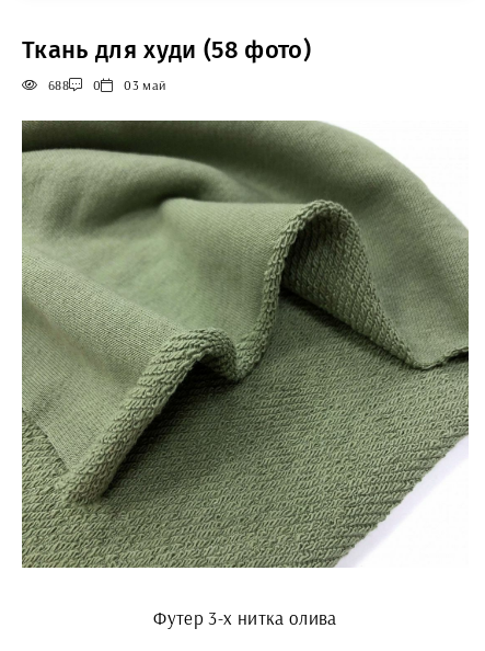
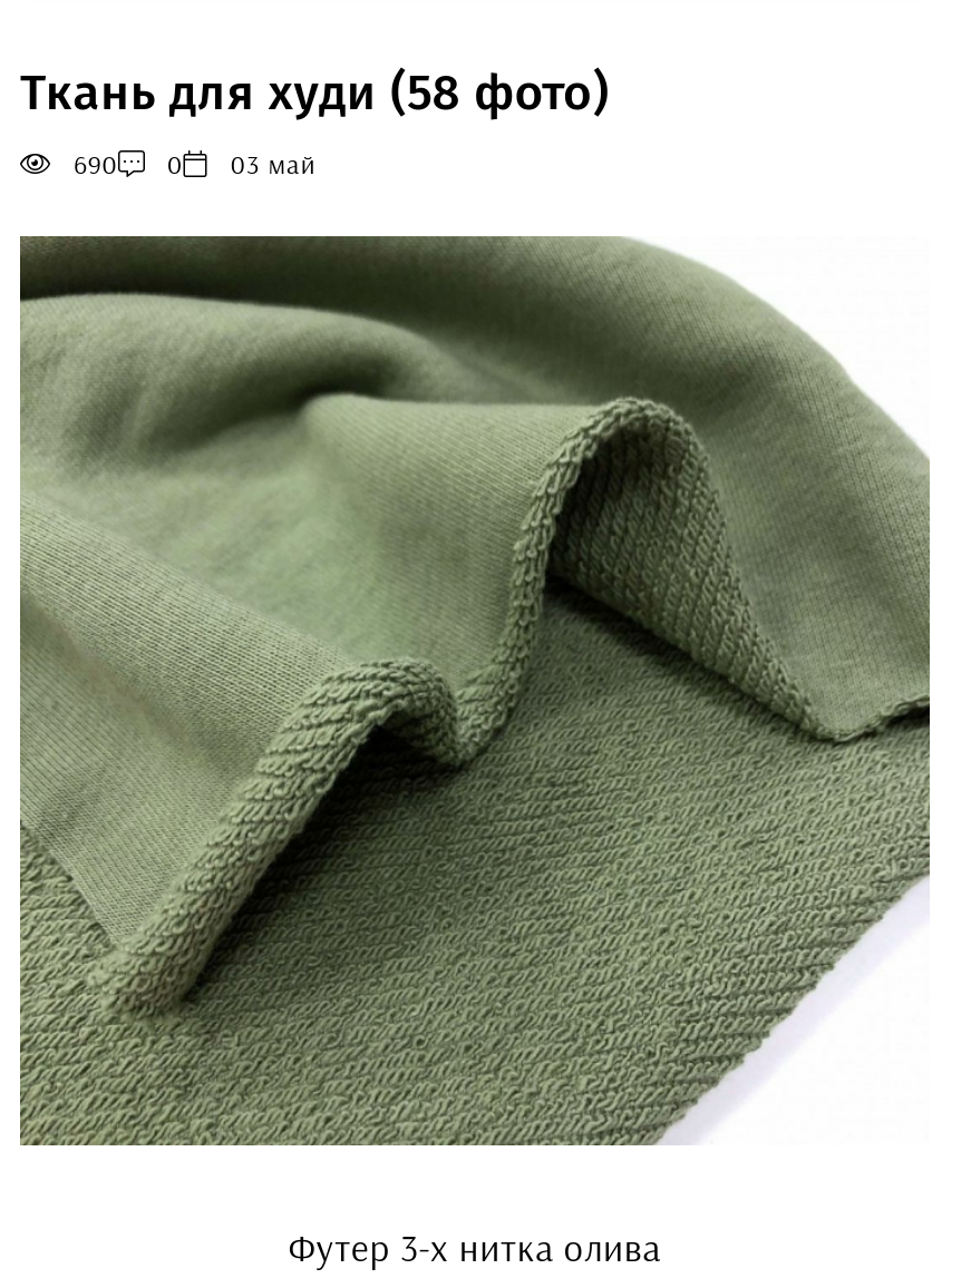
- 688 0 03 май
+ 690 0 03 май
